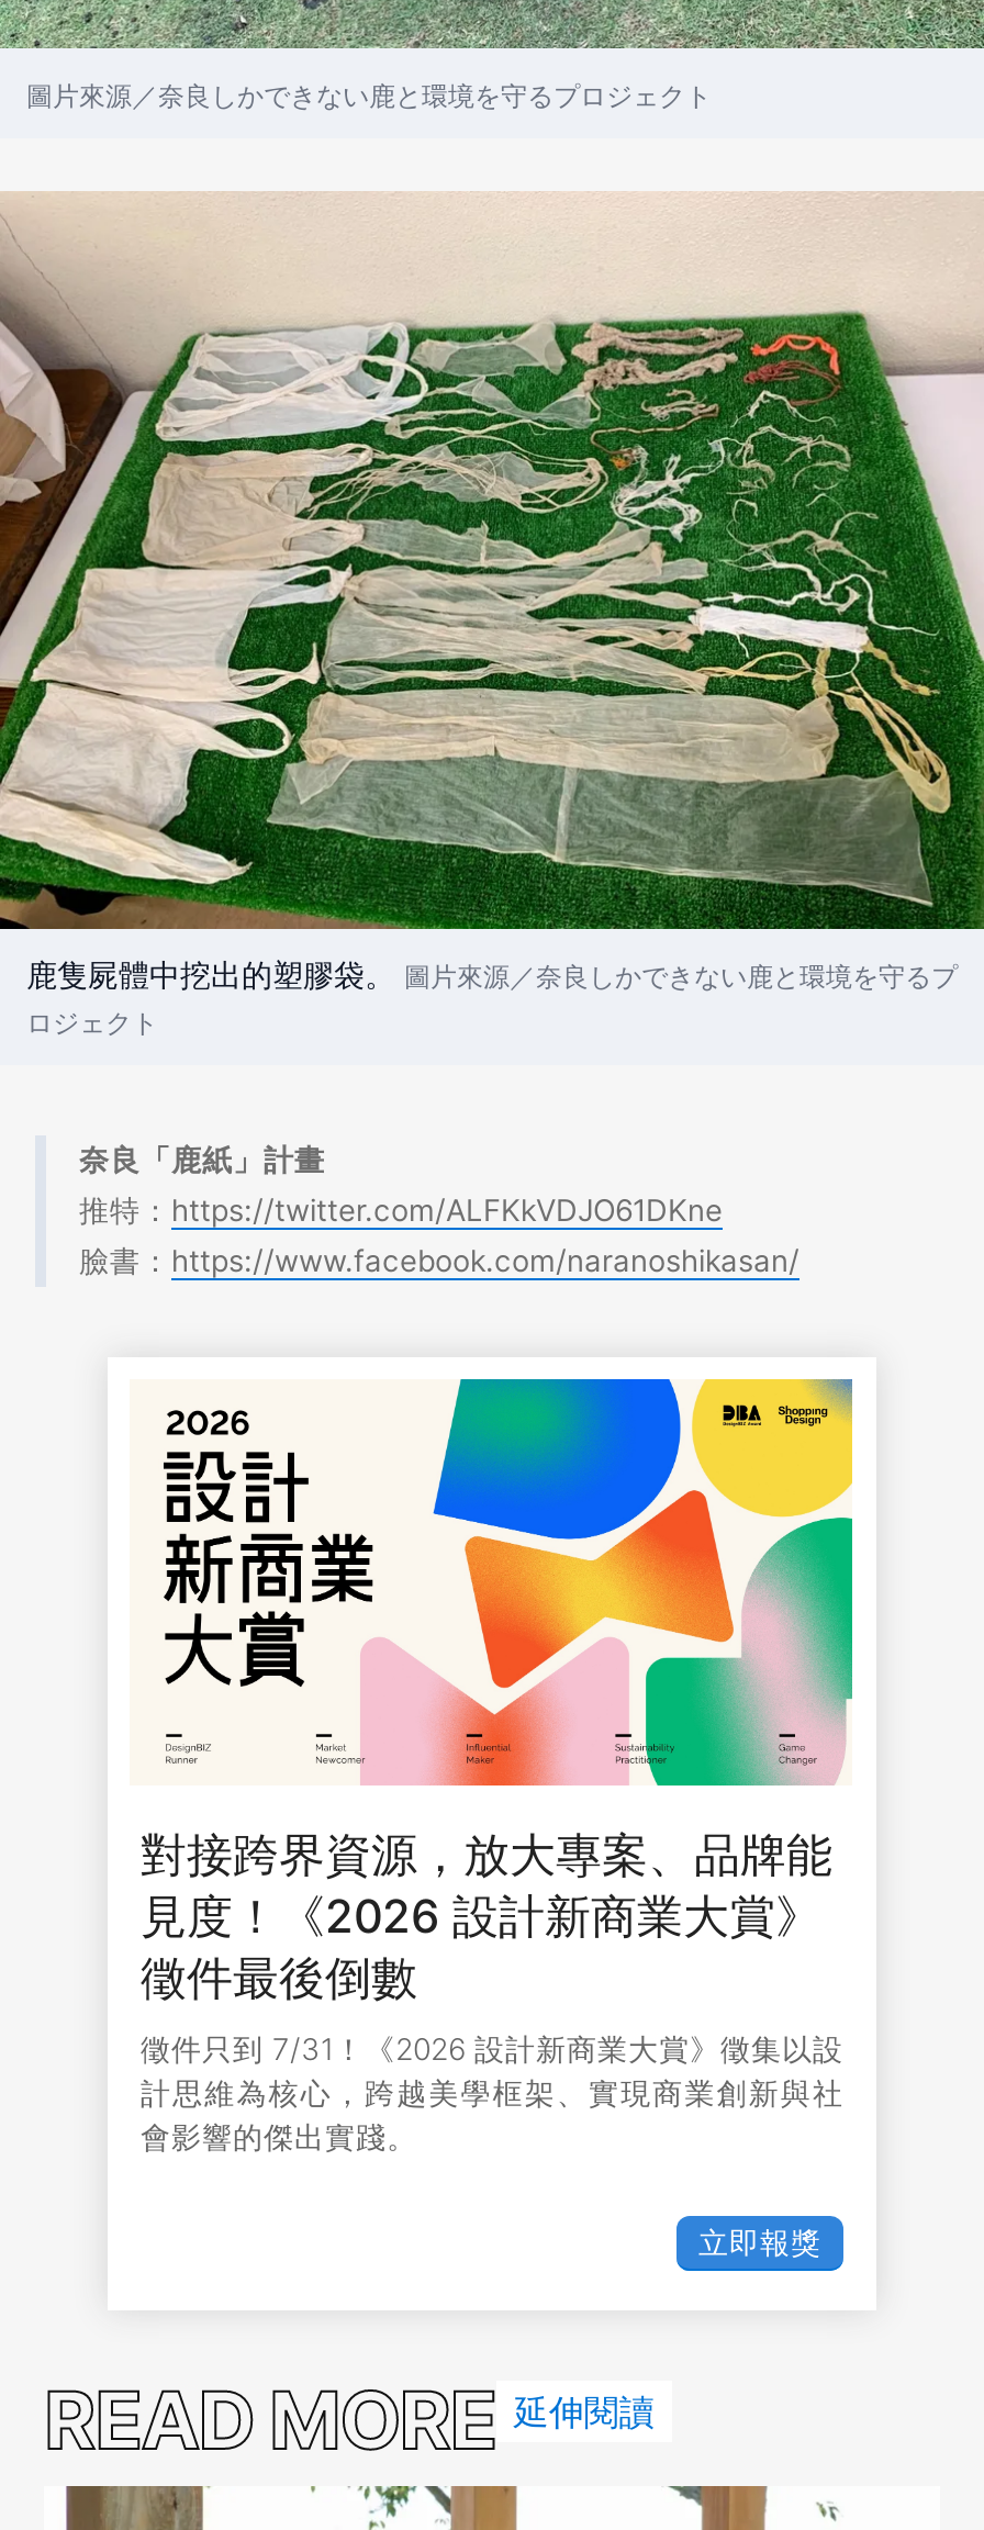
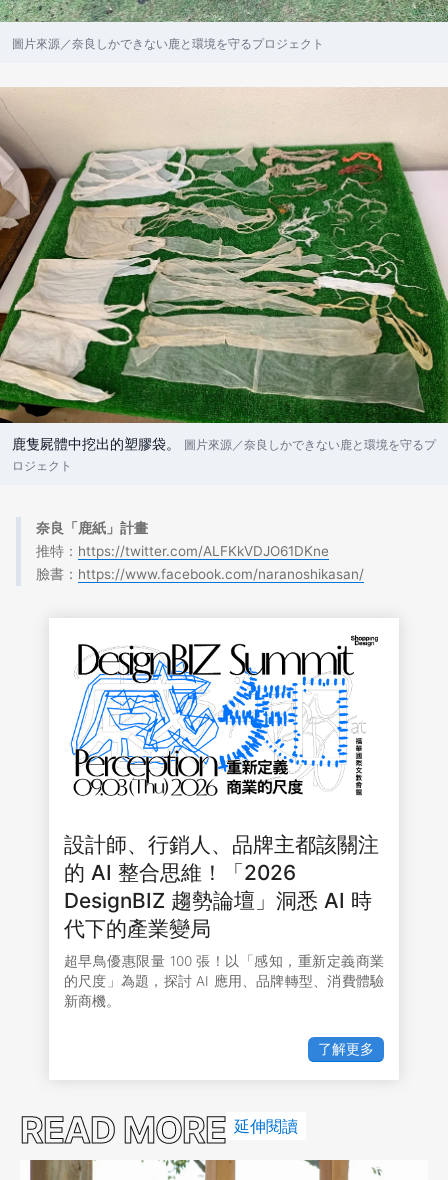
- [image]
- 對接跨界資源，放大專案、品牌能
- 見度！《2026 設計新商業大賞》
- 徵件最後倒數
+ [image]
+ 設計師、行銷人、品牌主都該關注
+ 的 AI 整合思維！「2026
+ DesignBIZ 趨勢論壇」洞悉 AI 時
+ 代下的產業變局

- 徵件只到 7/31！《2026 設計新商業大賞》徵集以設
- 計思維為核心，跨越美學框架、實現商業創新與社
- 會影響的傑出實踐。
+ 超早鳥優惠限量 100 張！以「感知，重新定義商業
+ 的尺度」為題，探討 AI 應用、品牌轉型、消費體驗
+ 新商機。

- 立即報獎
+ 了解更多
